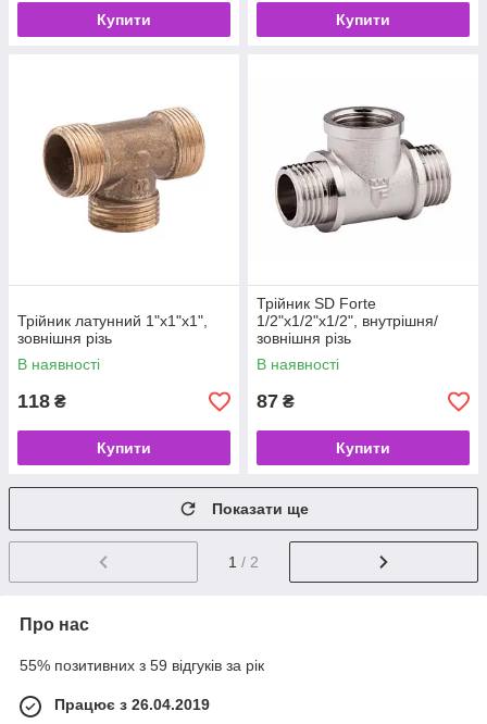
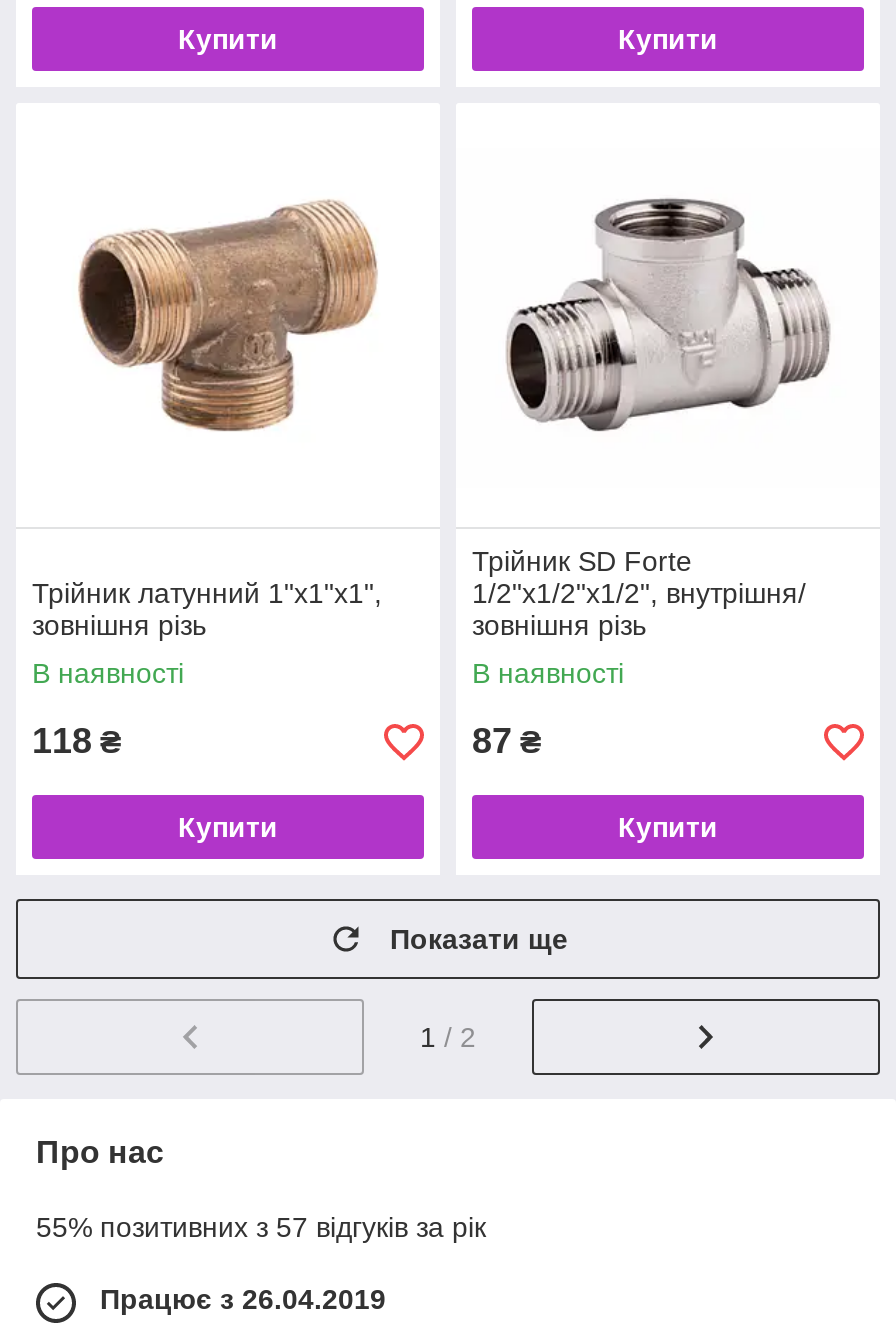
- 55% позитивних з 59 відгуків за рік
+ 55% позитивних з 57 відгуків за рік
